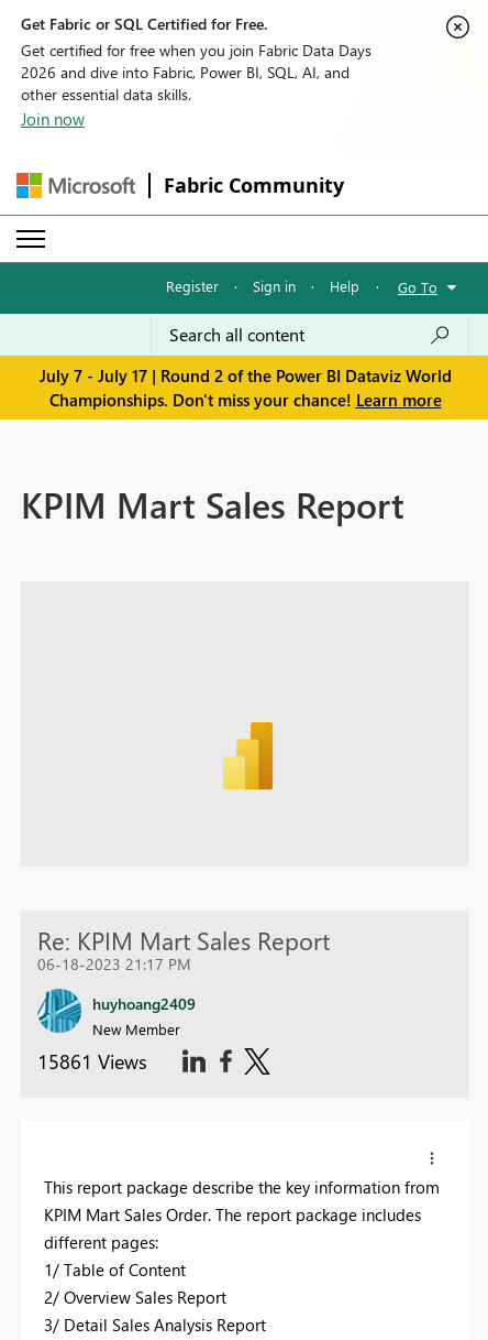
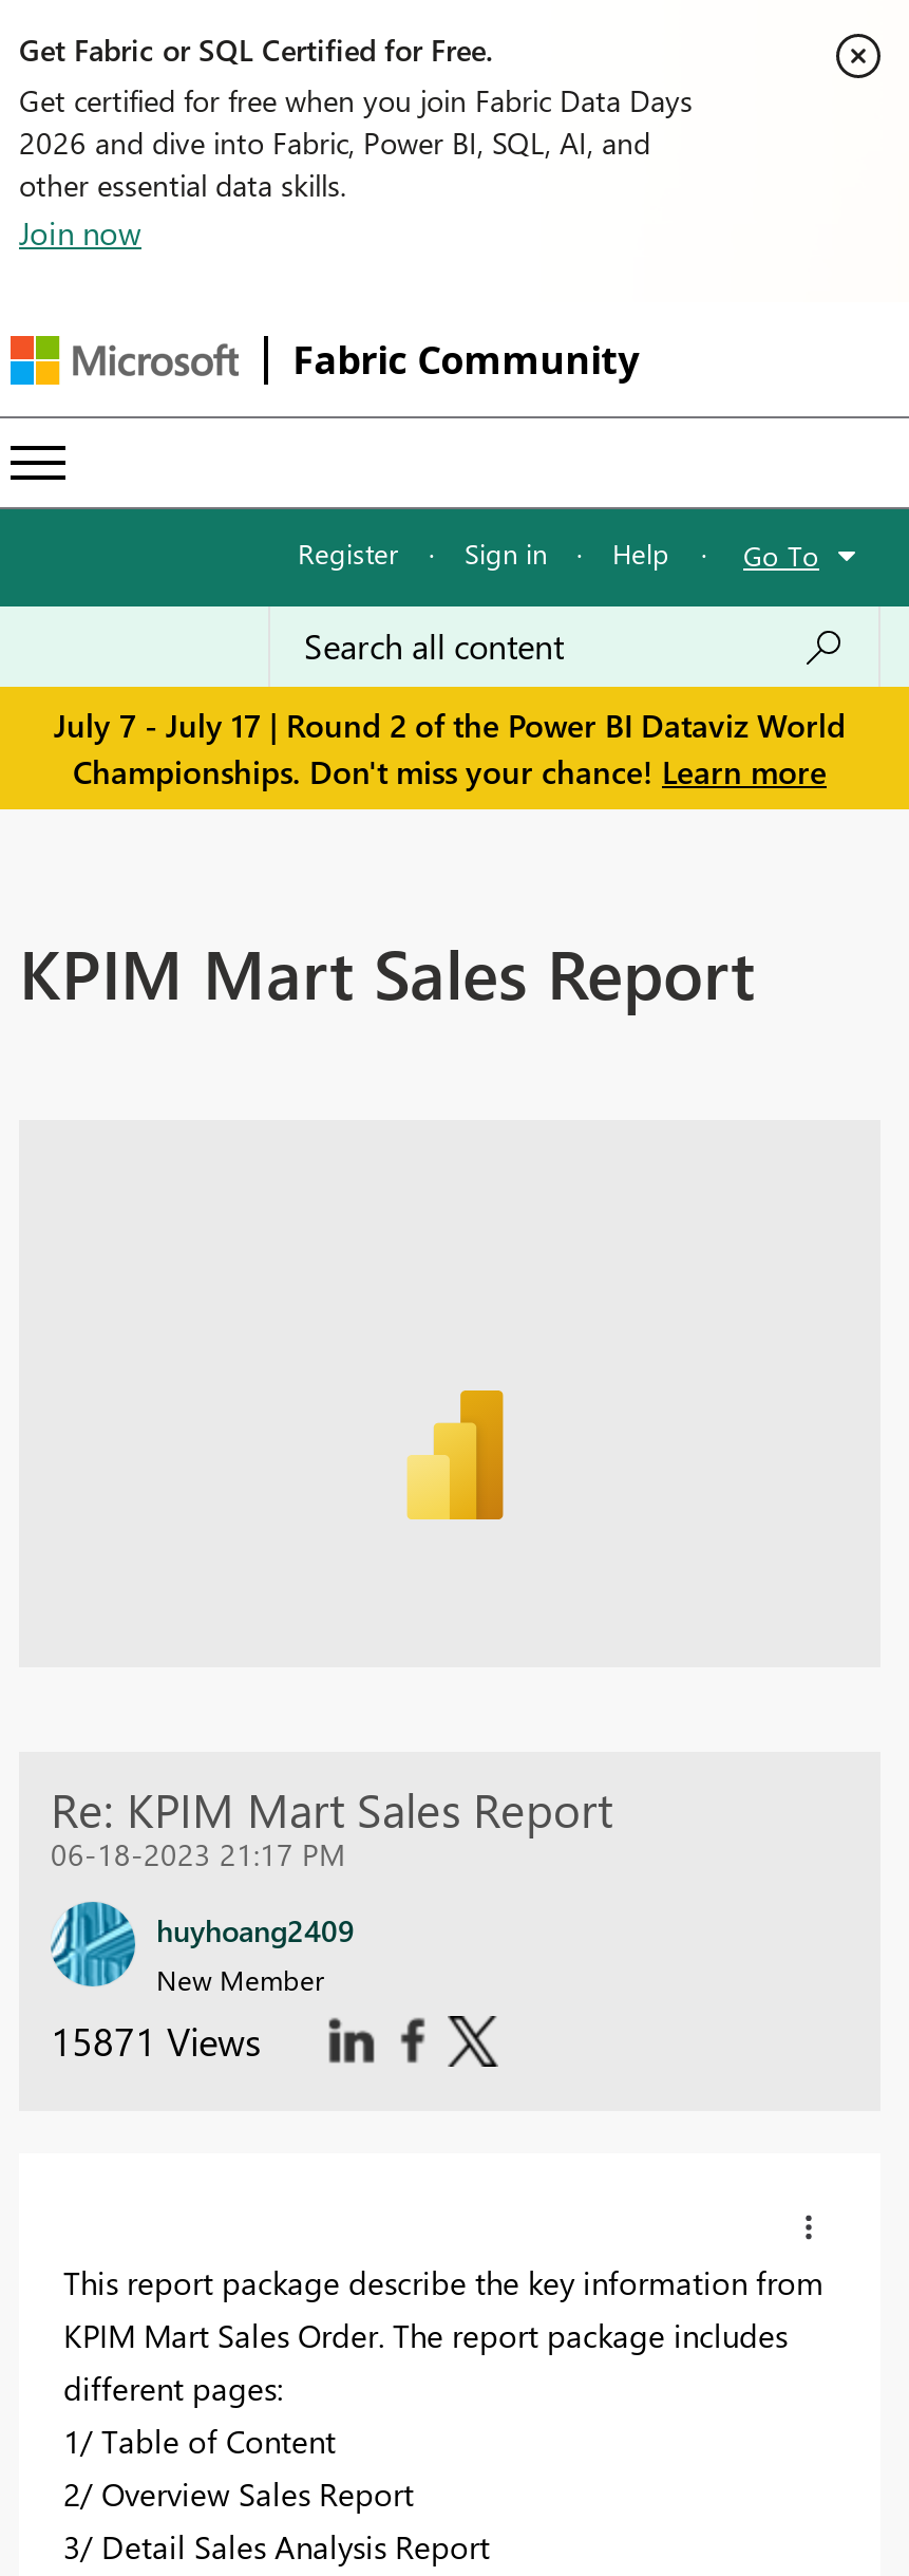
- 15861 Views
+ 15871 Views
